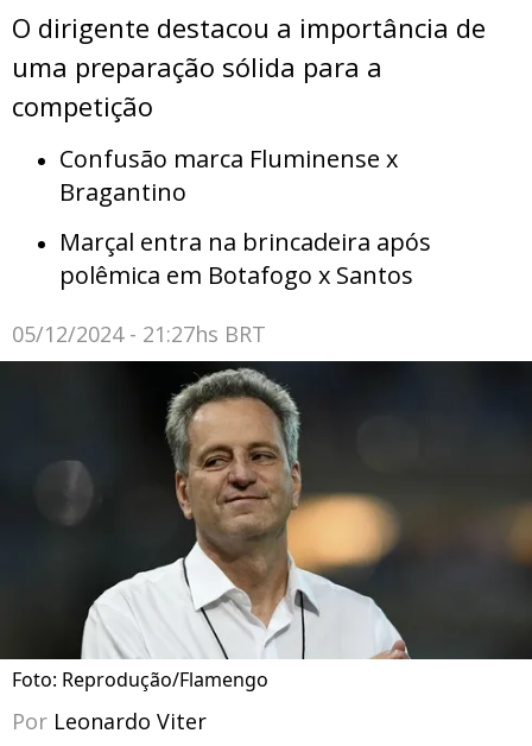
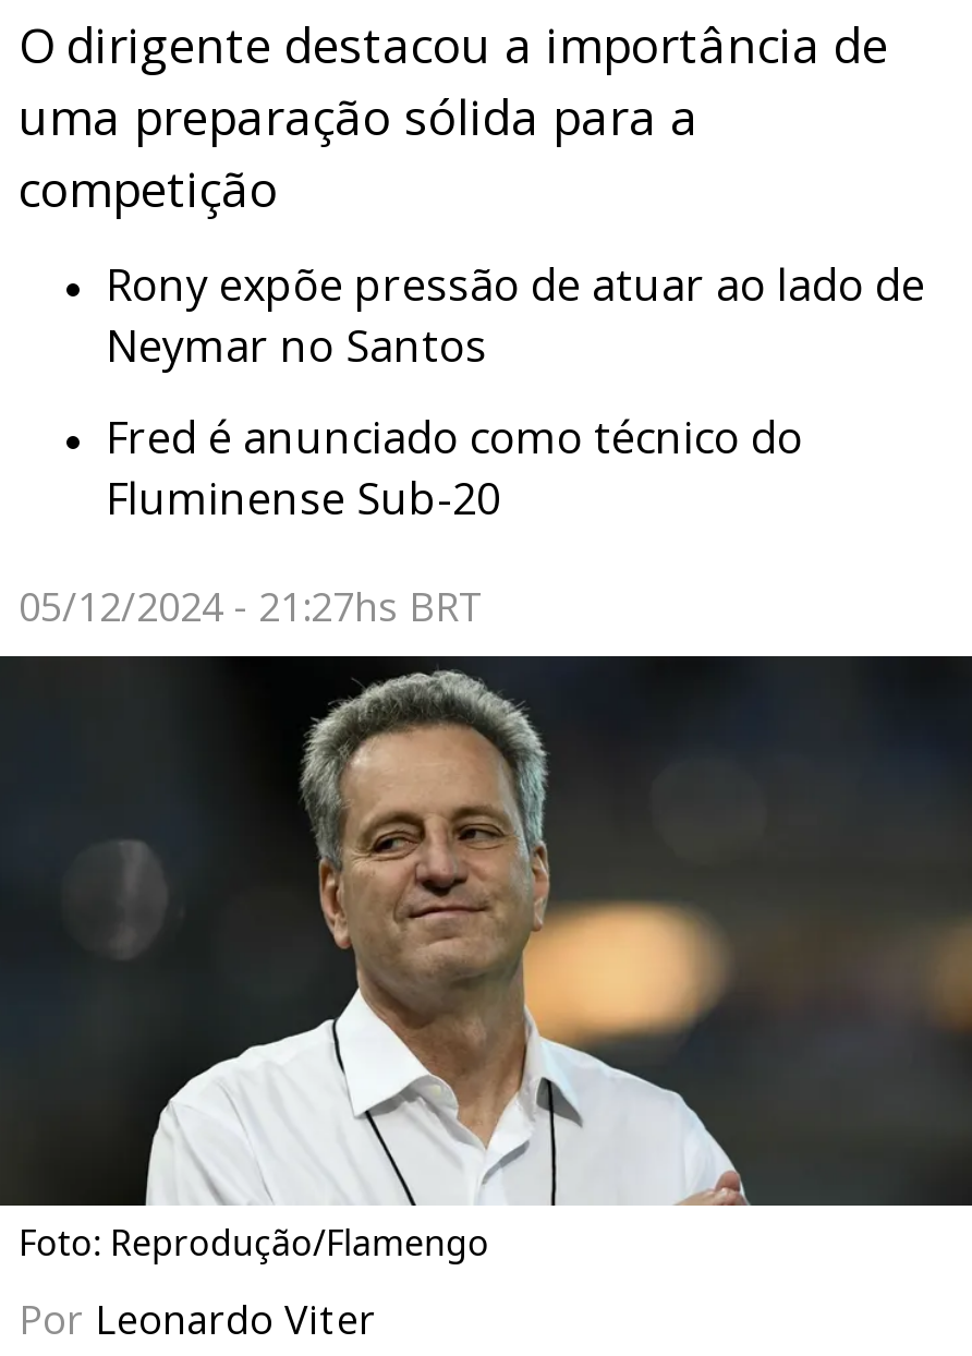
- Confusão marca Fluminense x
- Bragantino
+ Rony expõe pressão de atuar ao lado de
+ Neymar no Santos

- Marçal entra na brincadeira após
- polêmica em Botafogo x Santos
+ Fred é anunciado como técnico do
+ Fluminense Sub-20
